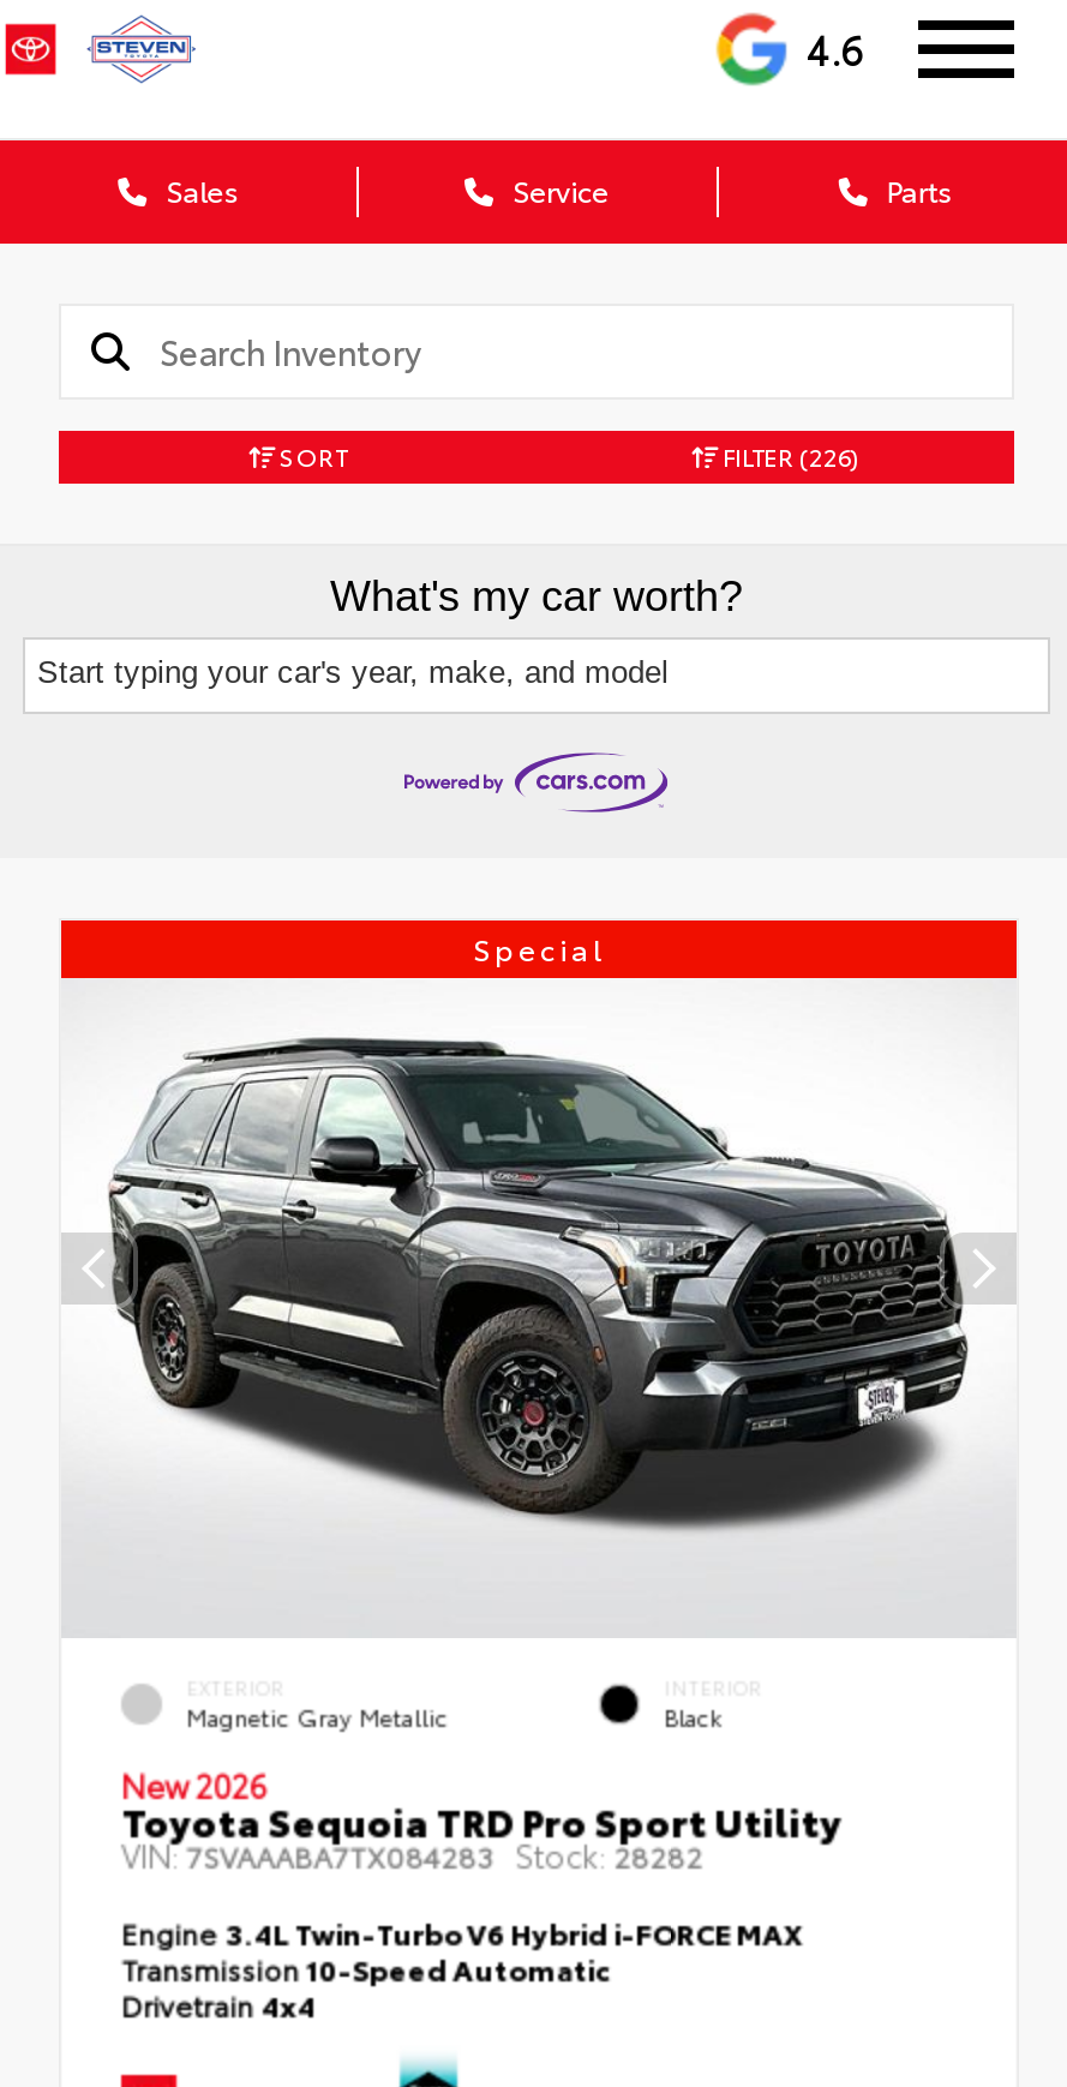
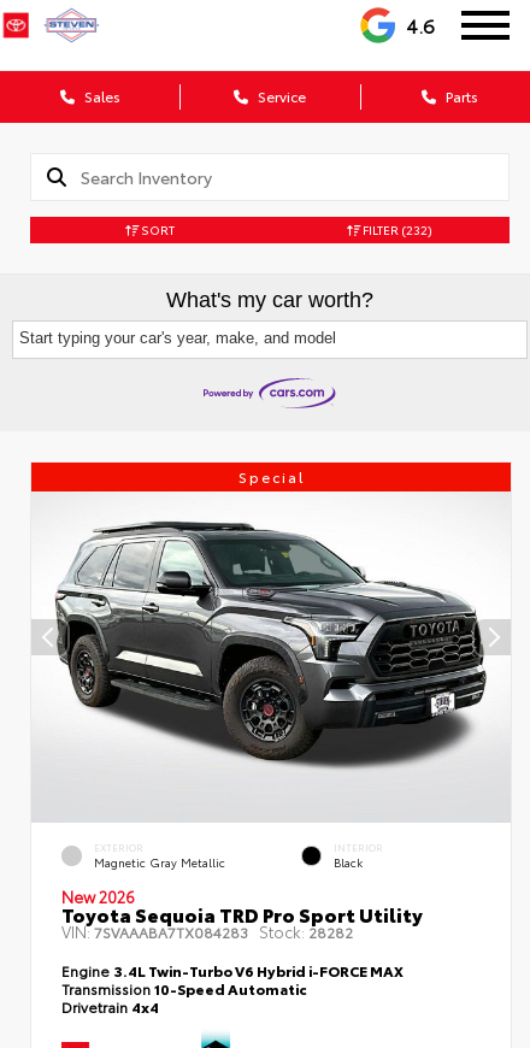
- FILTER (226)
+ FILTER (232)
